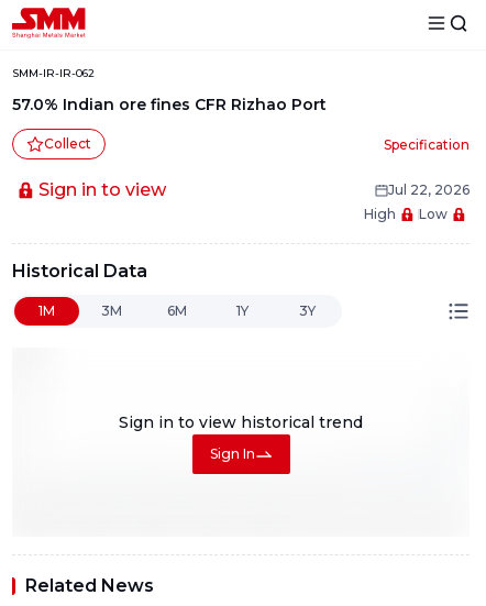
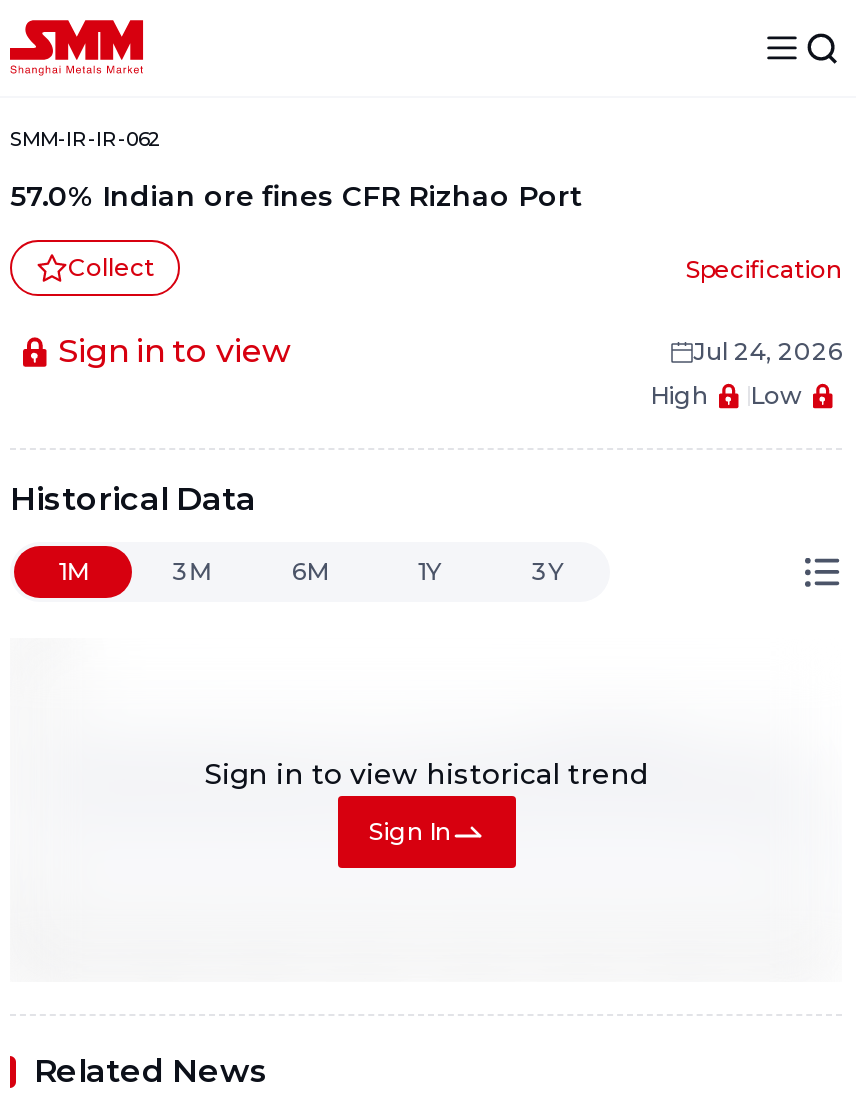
- Jul 22, 2026
+ Jul 24, 2026
